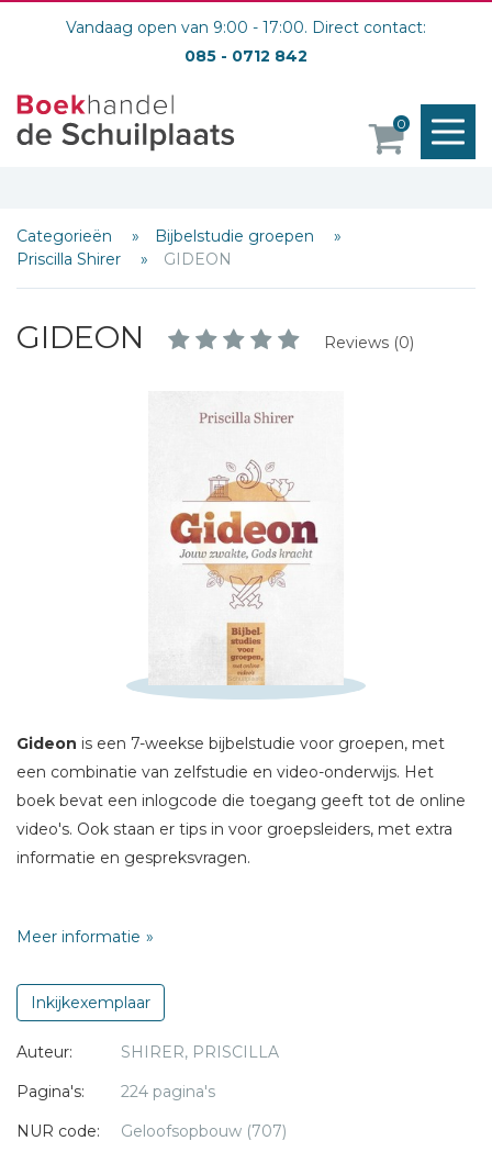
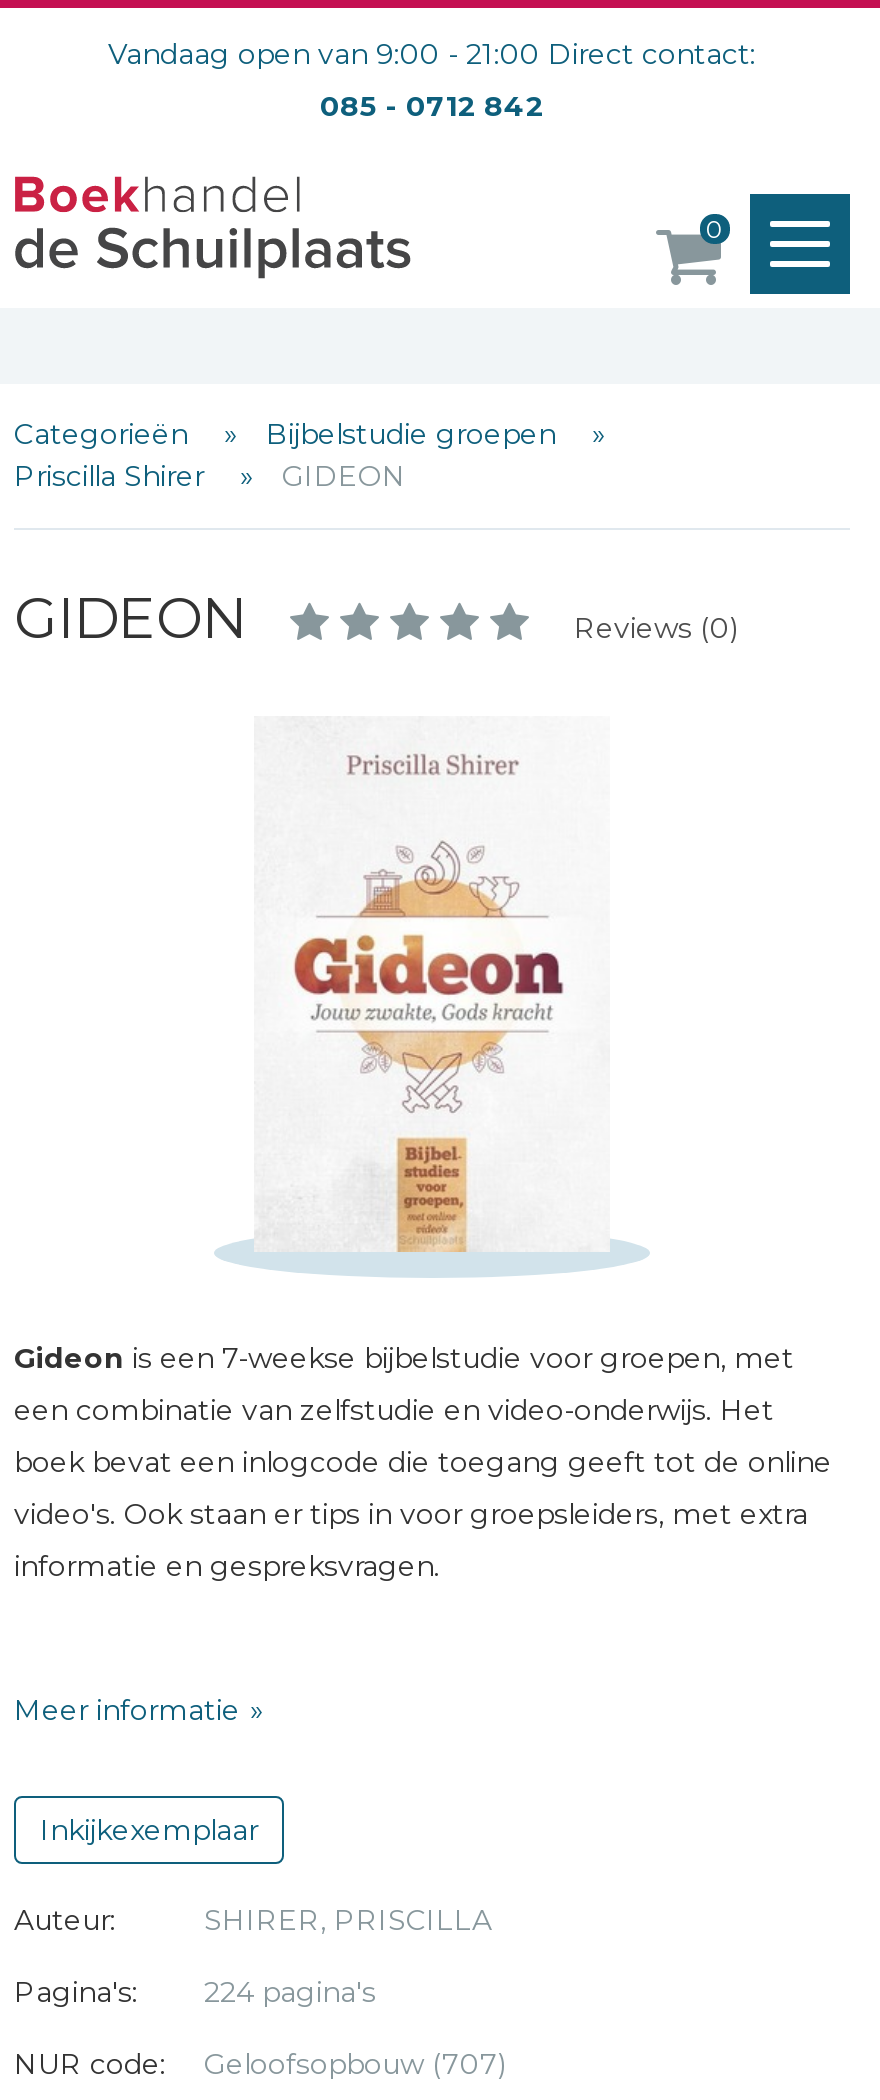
- Vandaag open van 9:00 - 17:00. Direct contact:
+ Vandaag open van 9:00 - 21:00 Direct contact:
